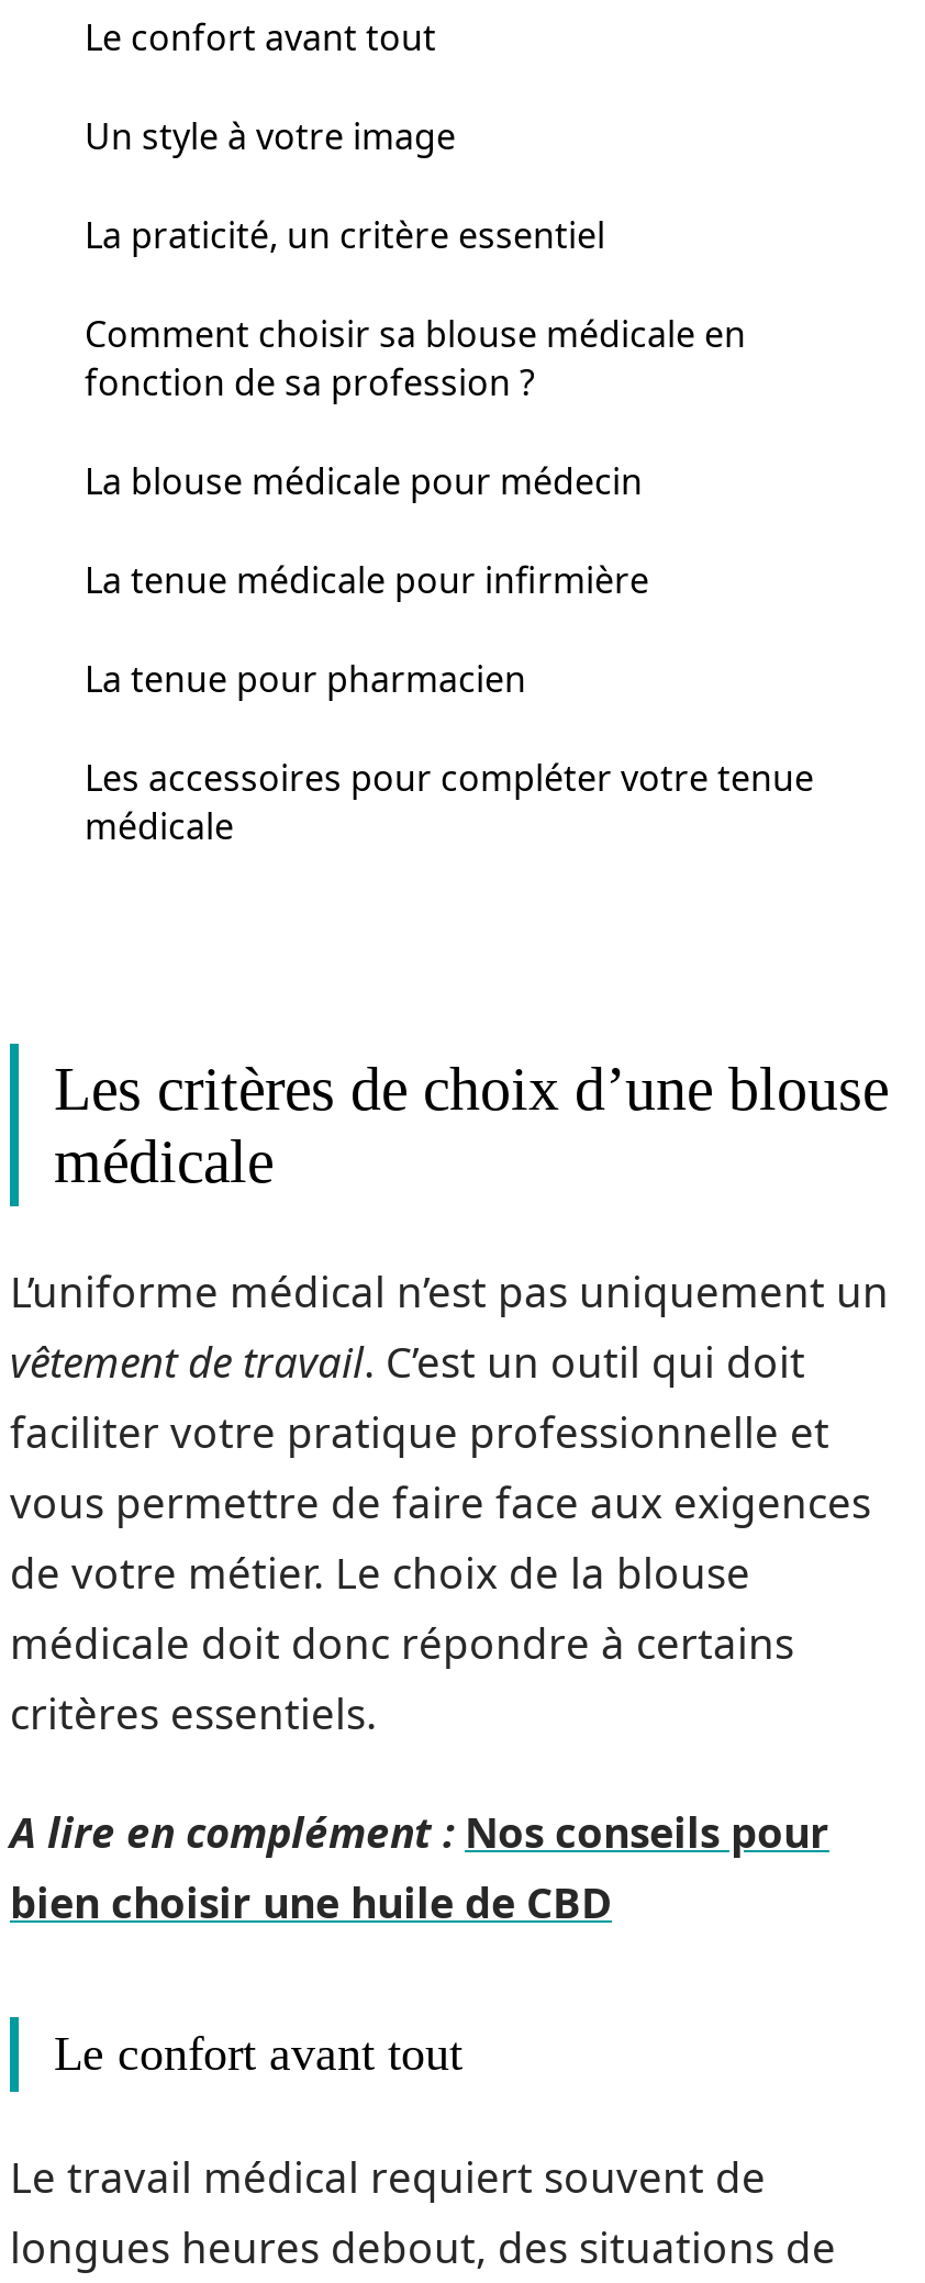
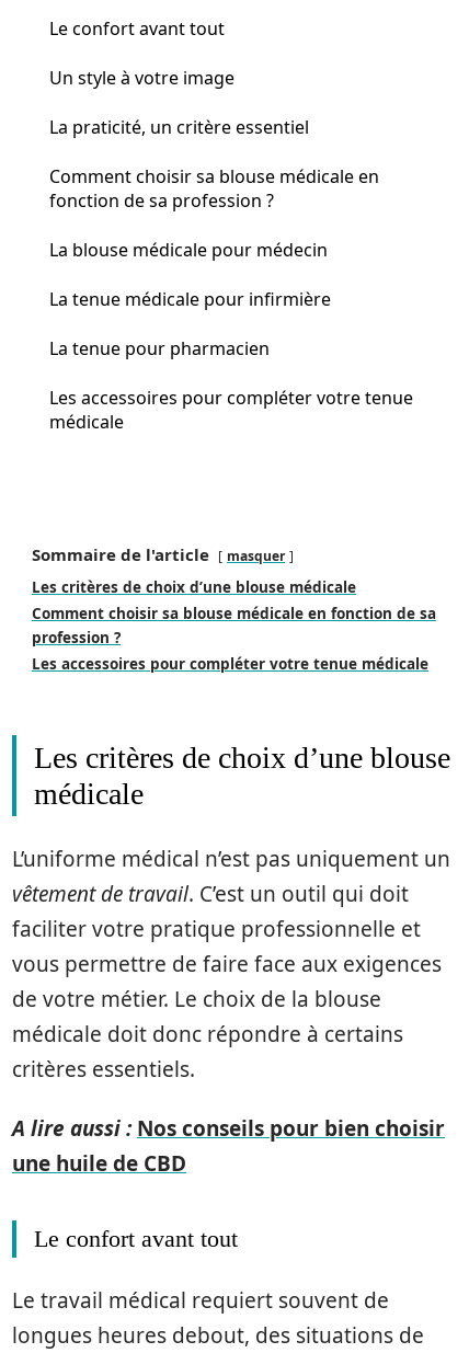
+ Sommaire de l'article
+ masquer
+ Les critères de choix d’une blouse médicale
+ Comment choisir sa blouse médicale en fonction de sa
+ profession ?
+ Les accessoires pour compléter votre tenue médicale

- A lire en complément : Nos conseils pour
- bien choisir une huile de CBD
+ A lire aussi : Nos conseils pour bien choisir
+ une huile de CBD
